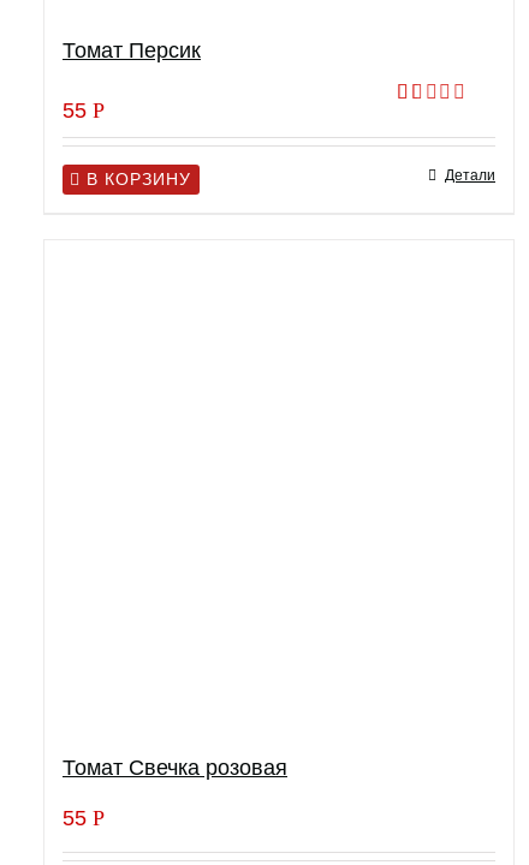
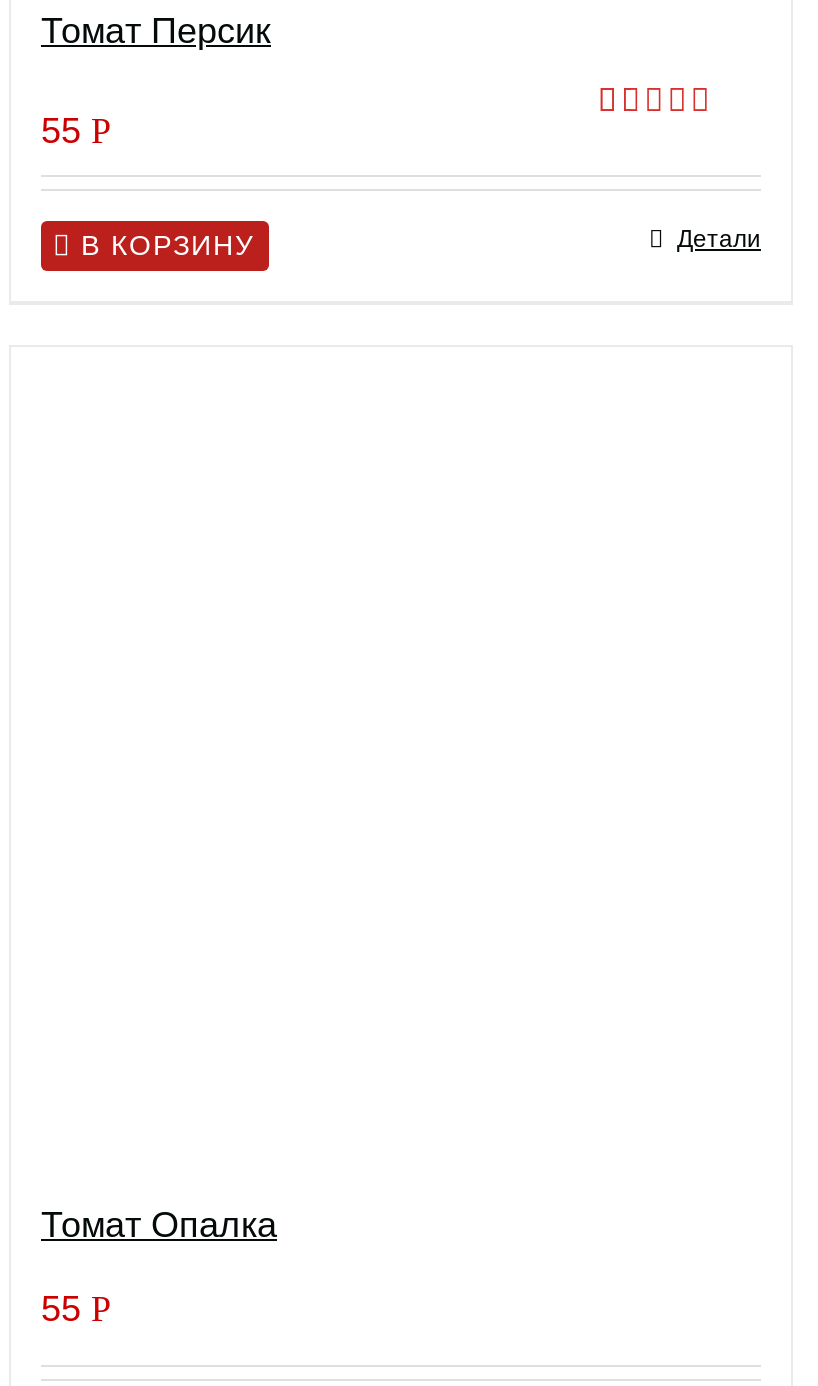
- Томат Свечка розовая
+ Томат Опалка
